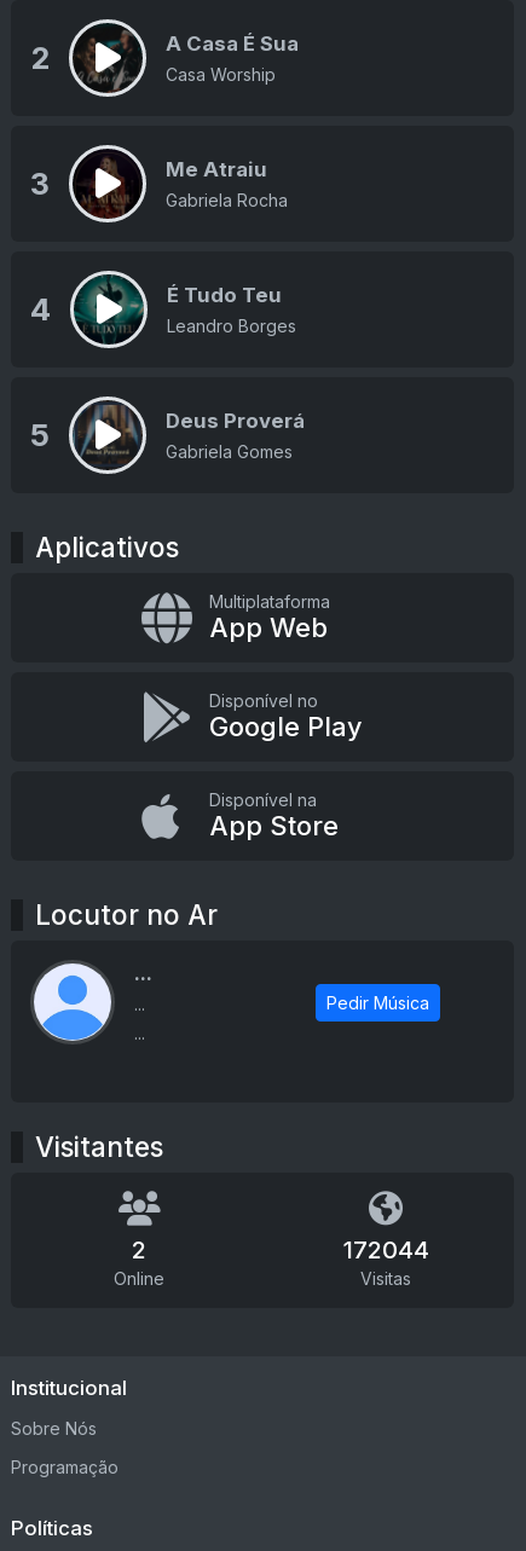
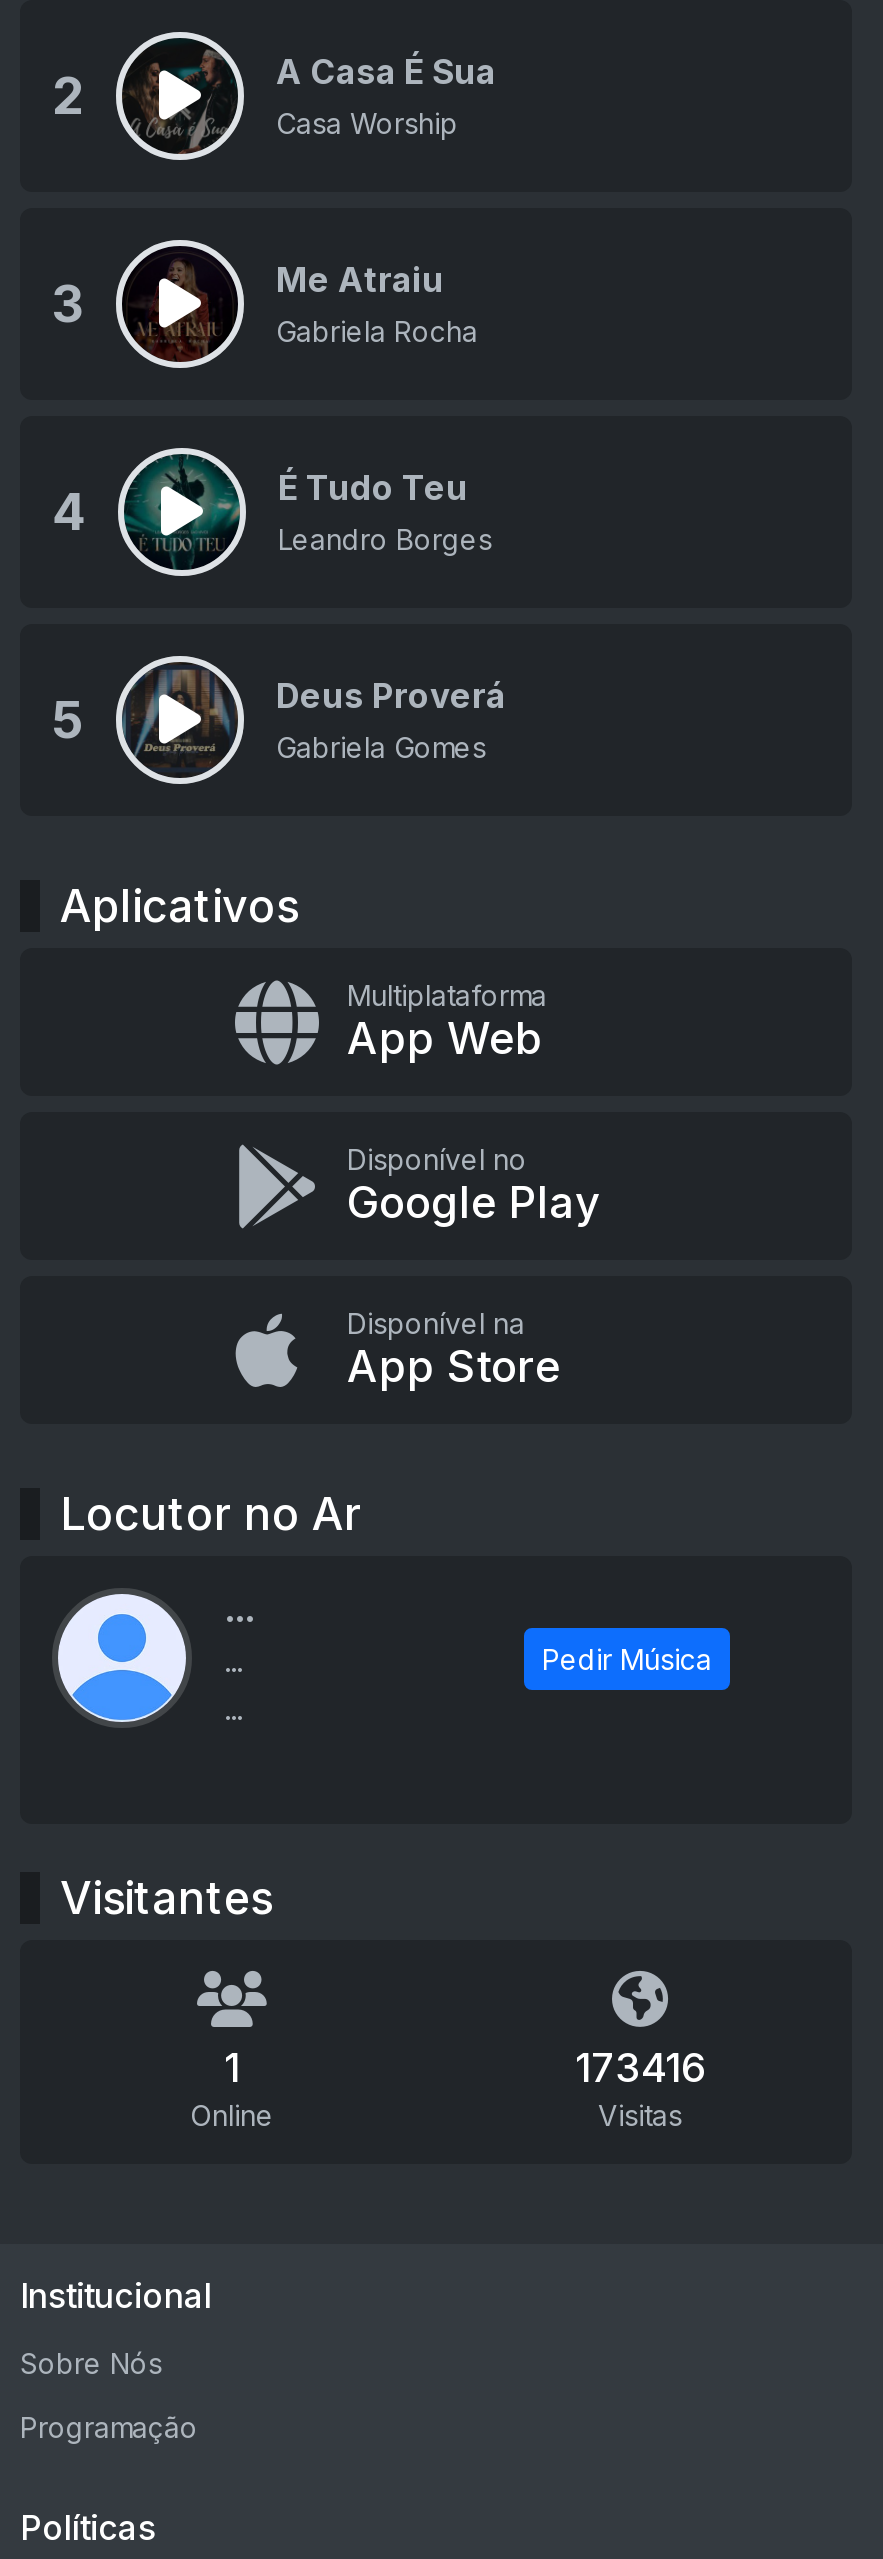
- 2
+ 1

- 172044
+ 173416
